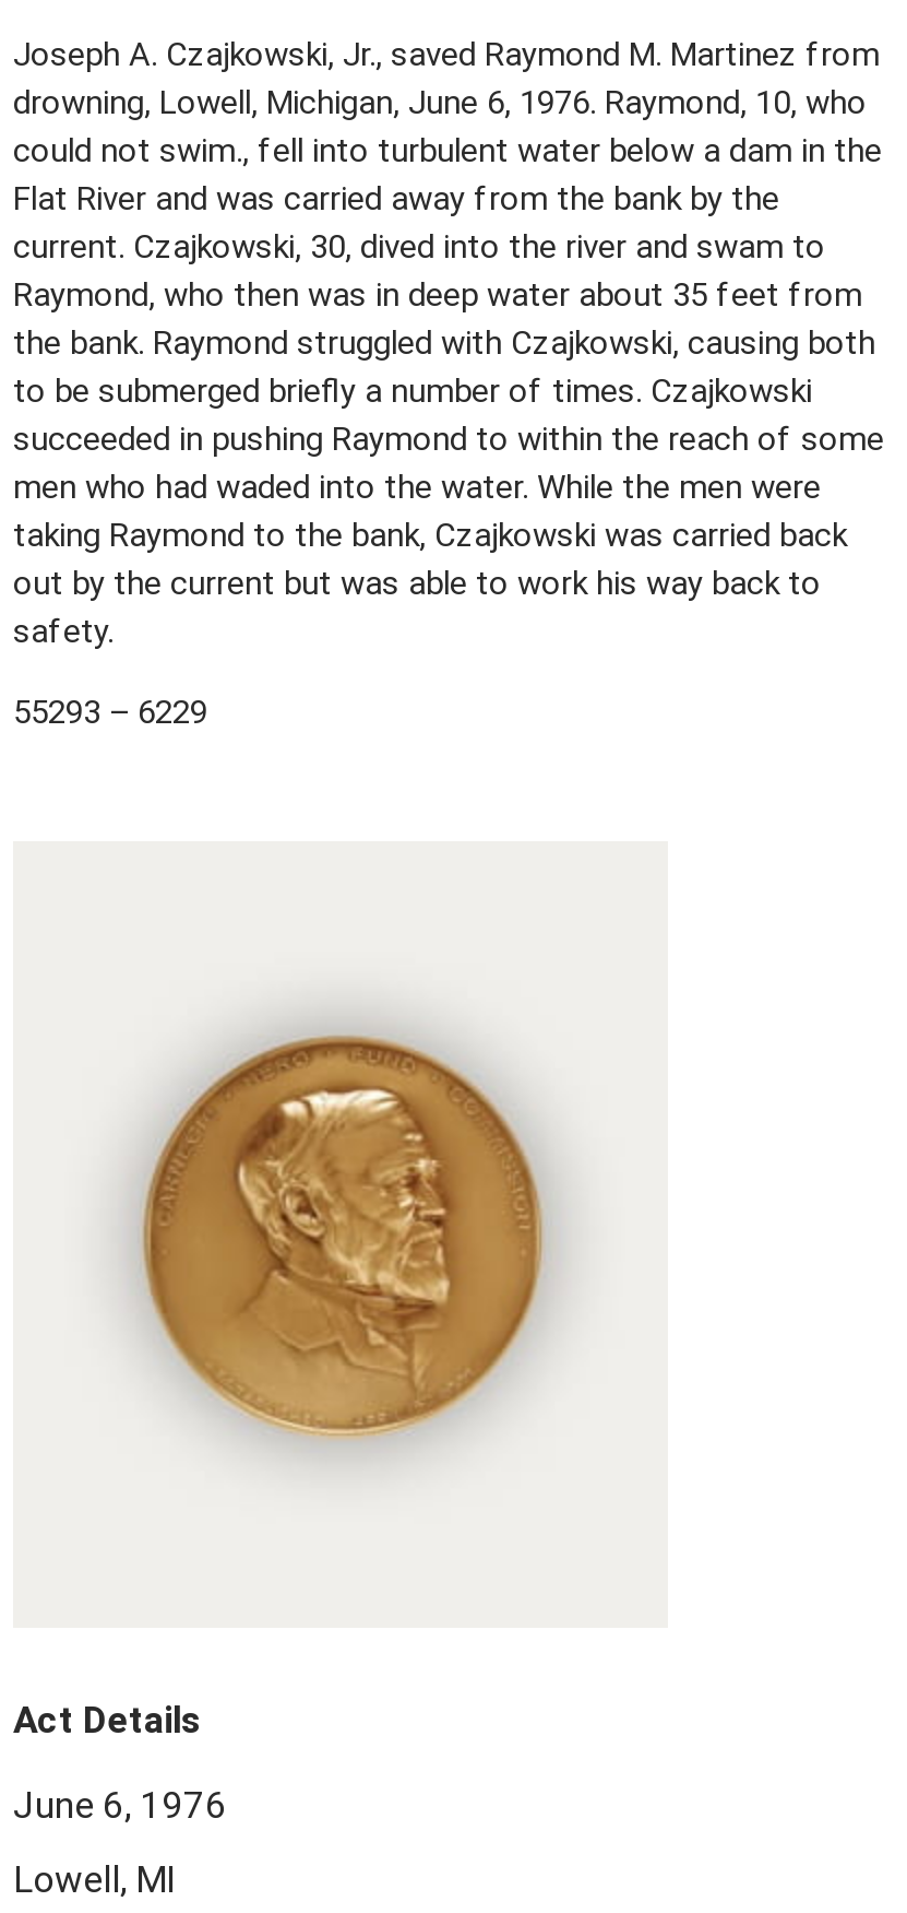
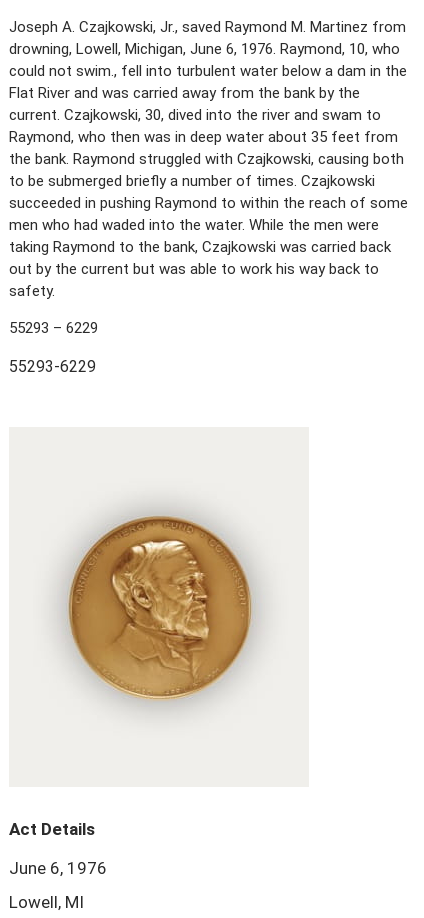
+ 55293-6229
